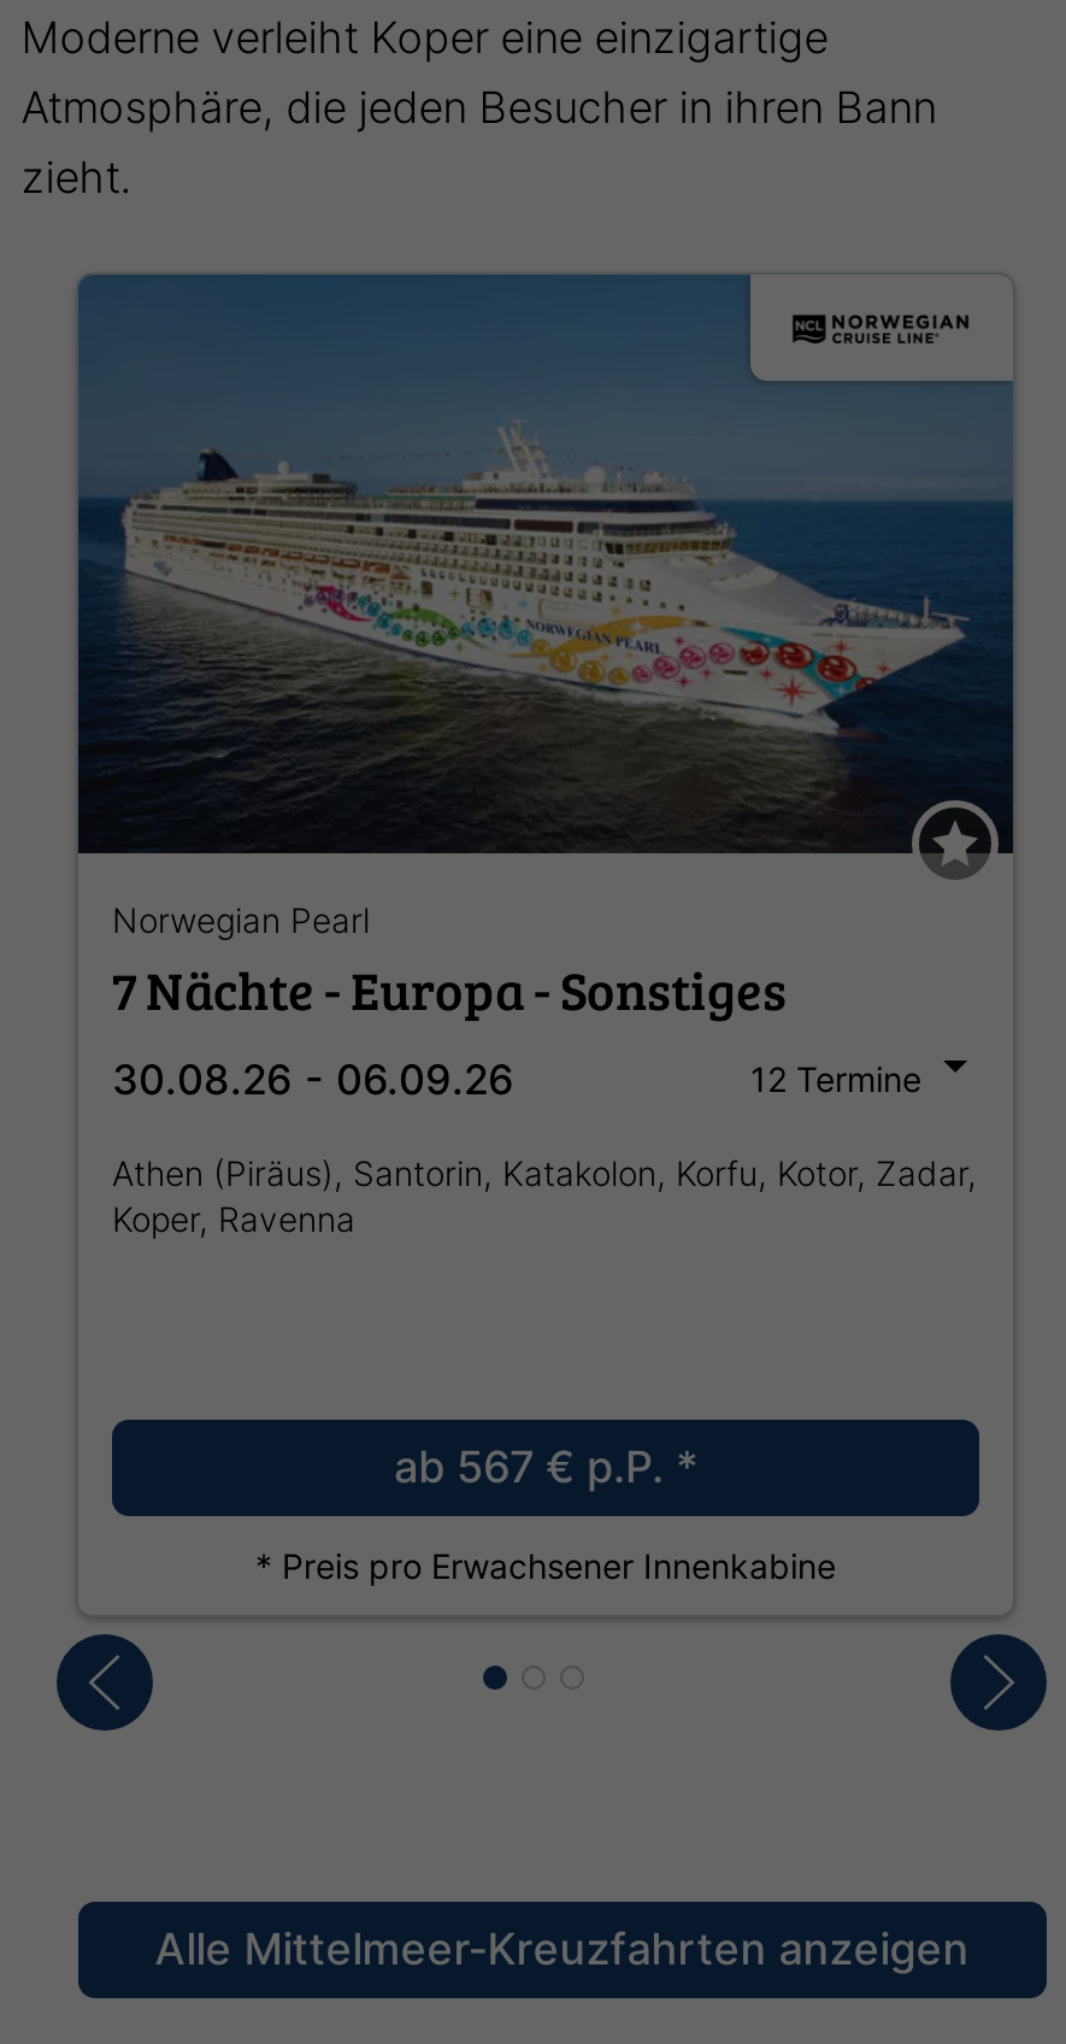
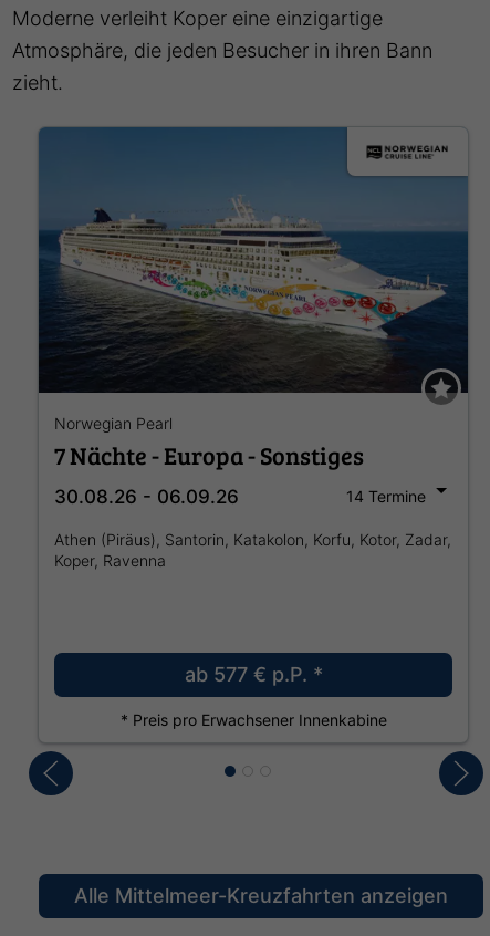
- 12 Termine
+ 14 Termine

- ab 567 €p.P. *
+ ab 577 €p.P. *
